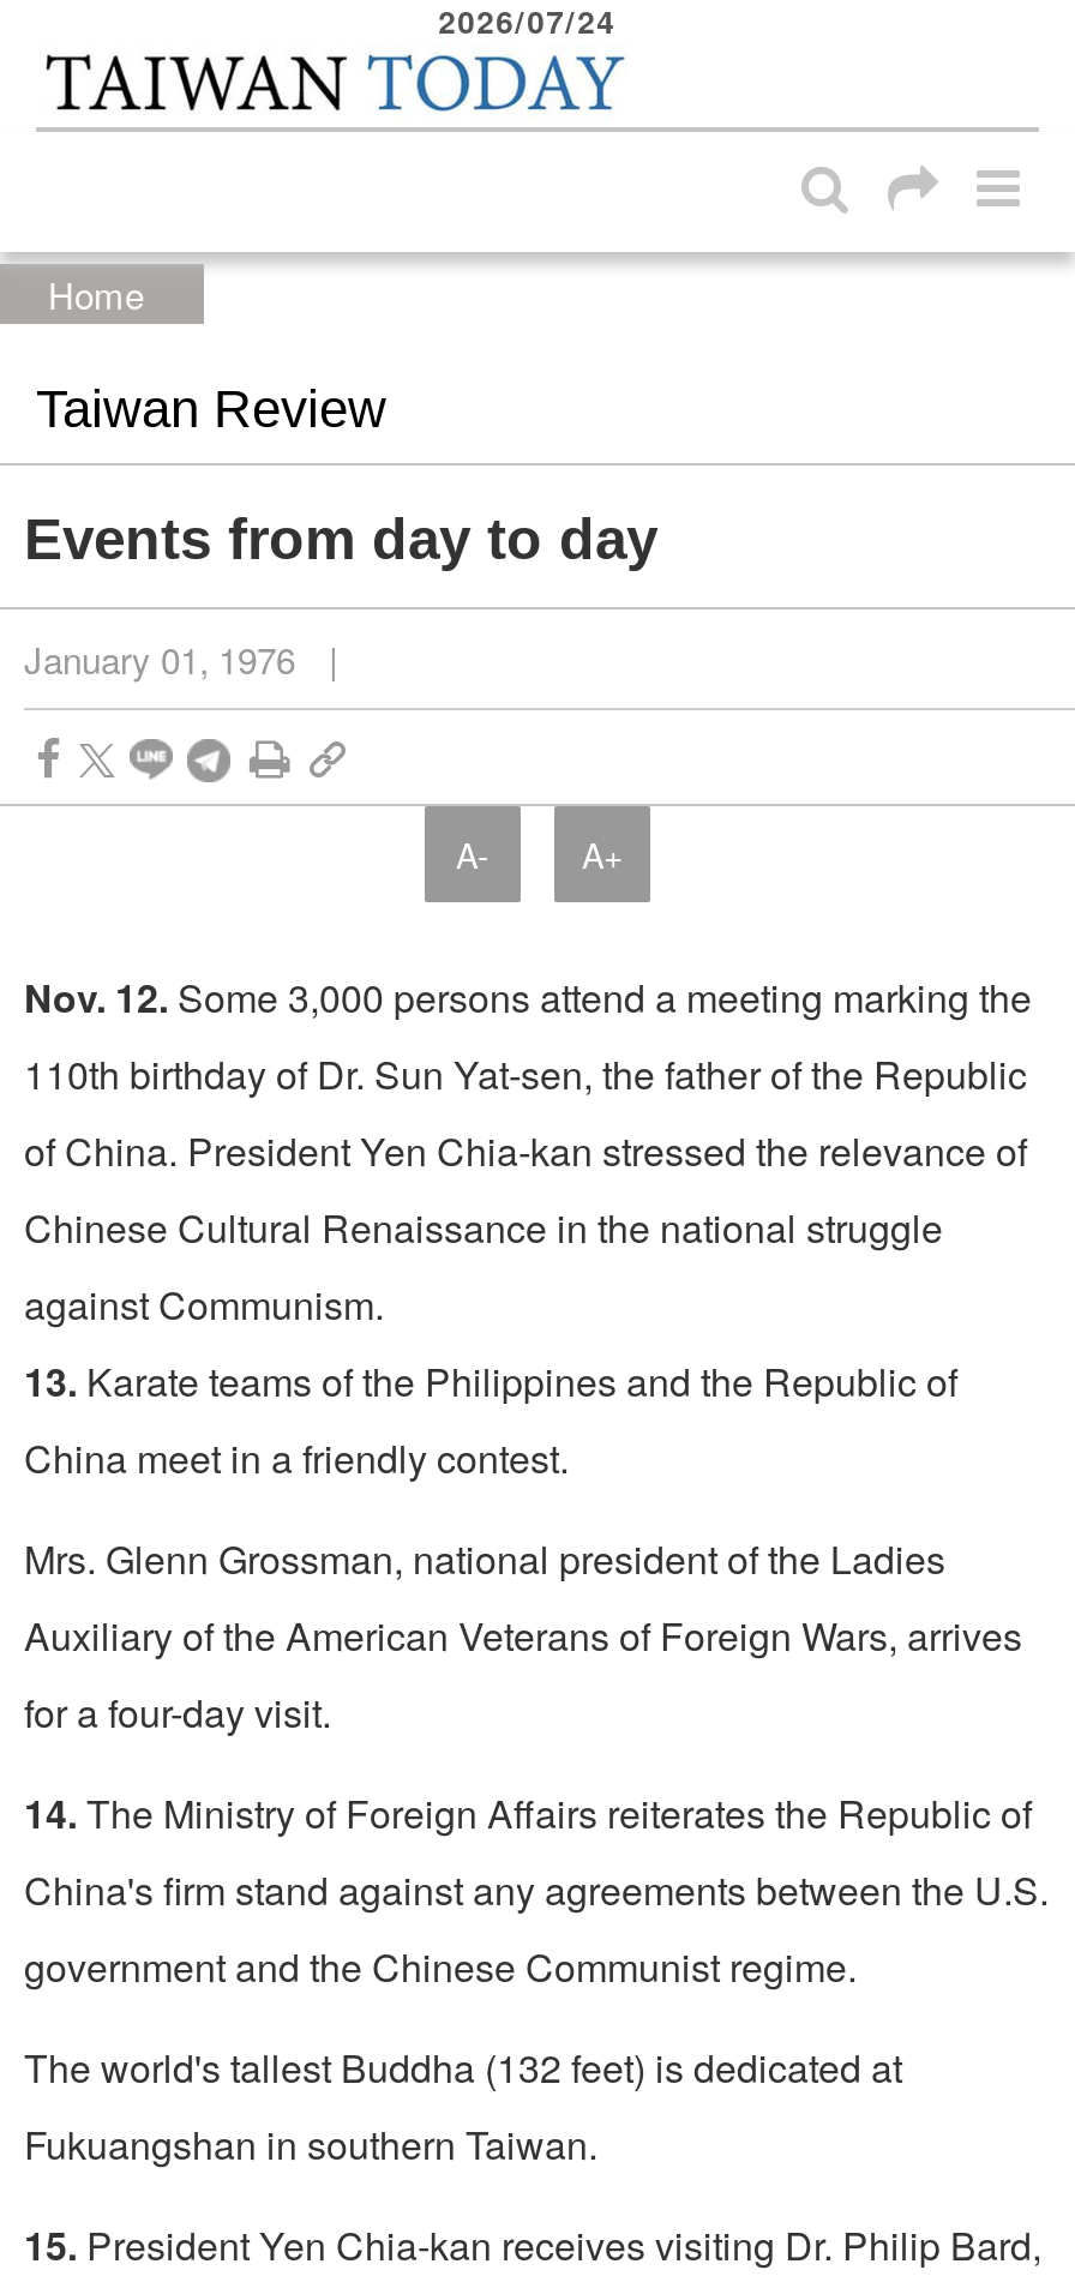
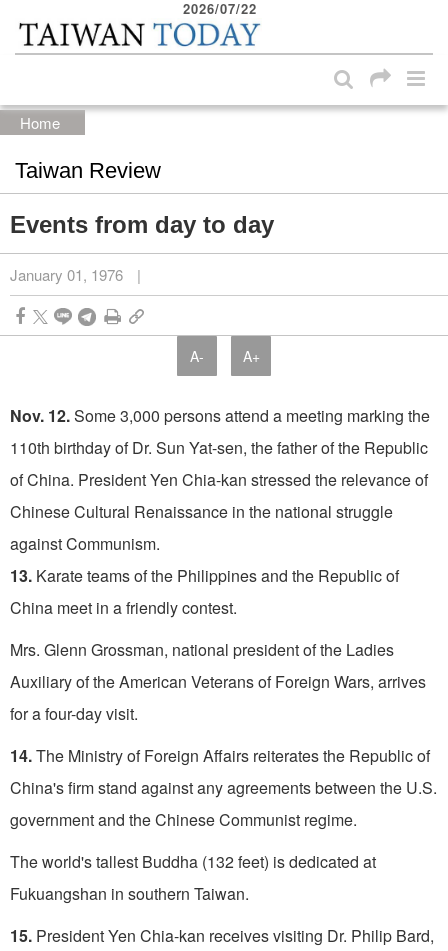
- 2026/07/24
+ 2026/07/22
